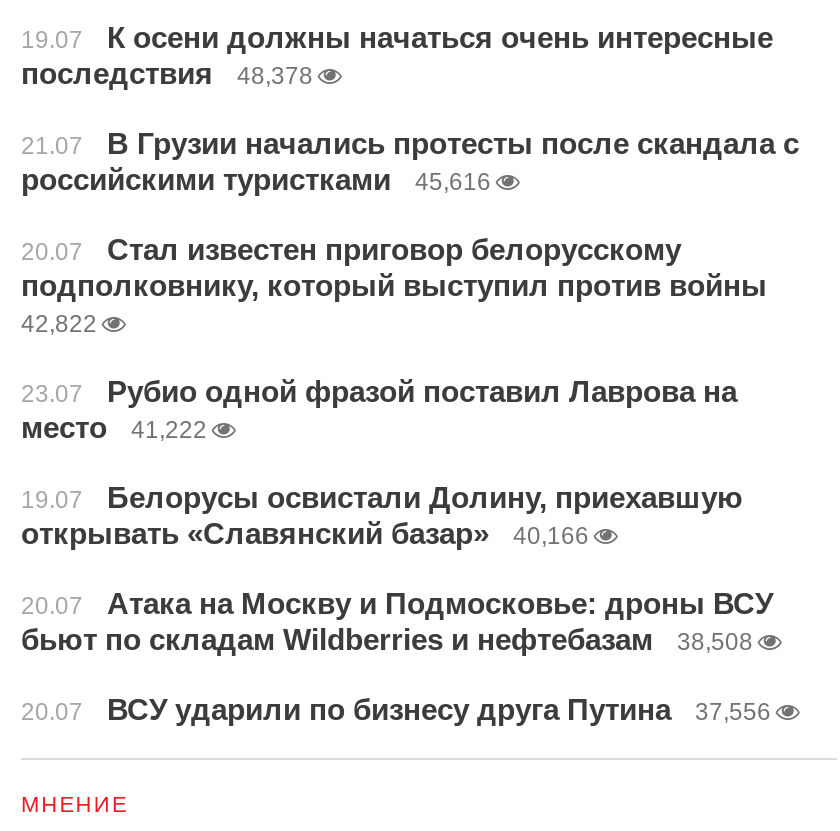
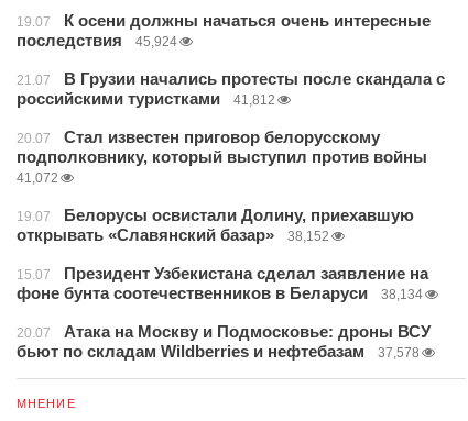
- последствия 48,378
+ последствия 45,924

- российскими туристками 45,616
+ российскими туристками 41,812

- 42,822
- 23.07
- Рубио одной фразой поставил Лаврова на
- место
- 41,222
+ 41,072

moved up: 19.07 | Белорусы освистали Долину, приехавшую | открывать «Славянский базар»

- 40,166
+ 38,152
+ 15.07
+ Президент Узбекистана сделал заявление на
+ фоне бунта соотечественников в Беларуси
+ 38,134

- 38,508
- 20.07
- ВСУ ударили по бизнесу друга Путина
- 37,556
+ 37,578
